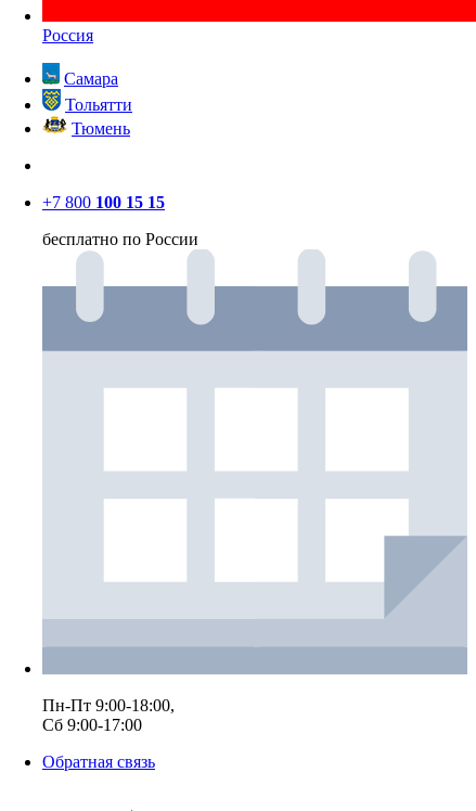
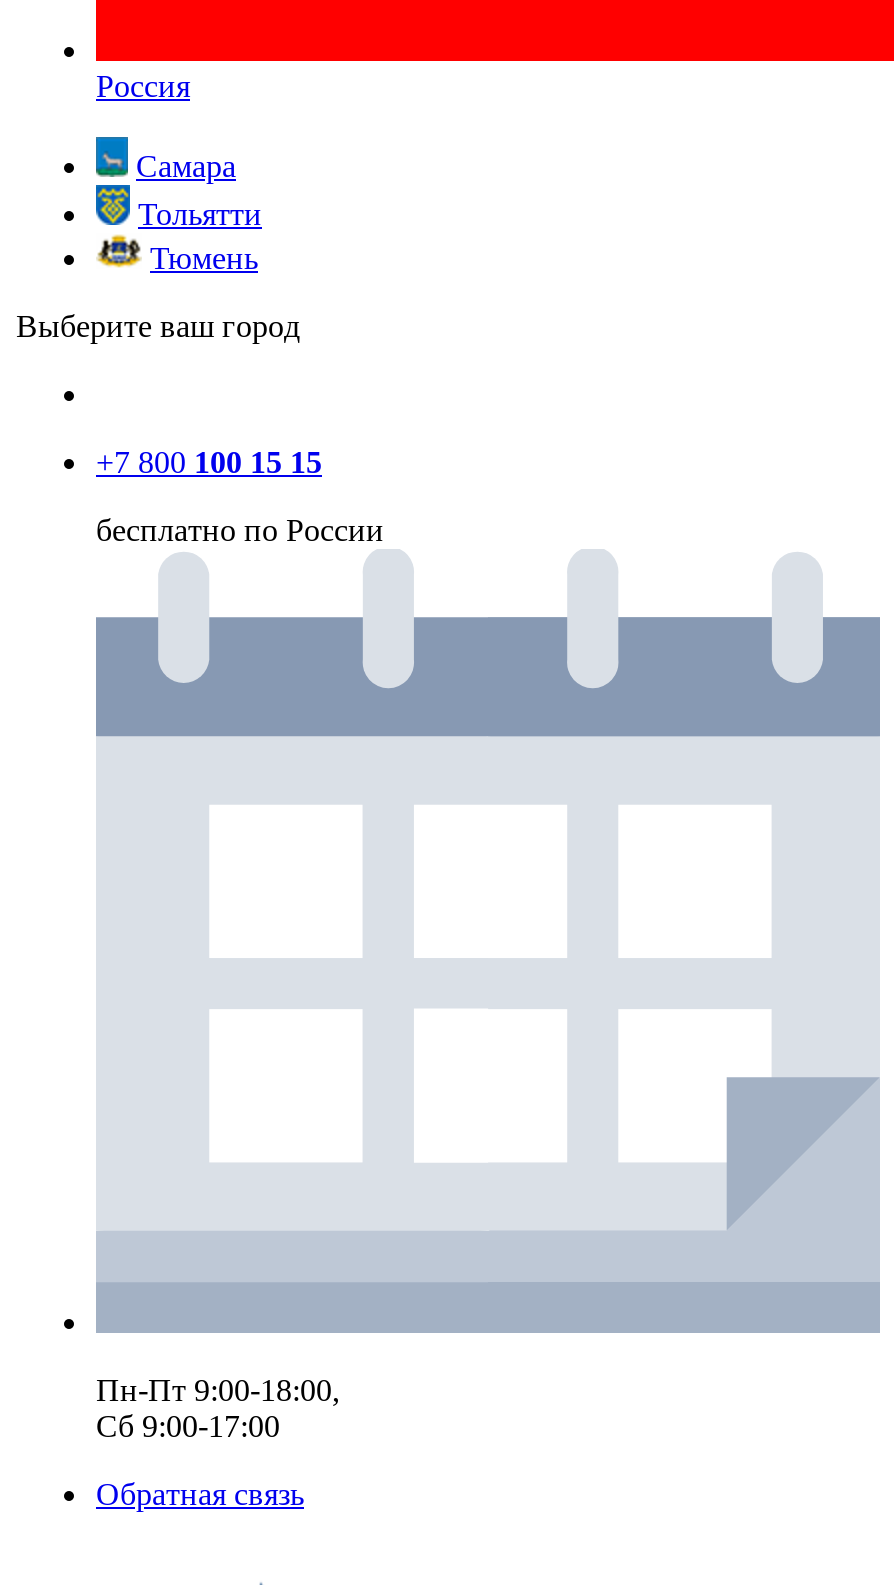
+ Выберите ваш город
